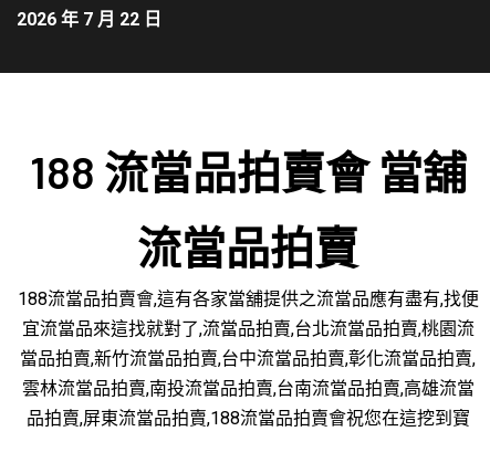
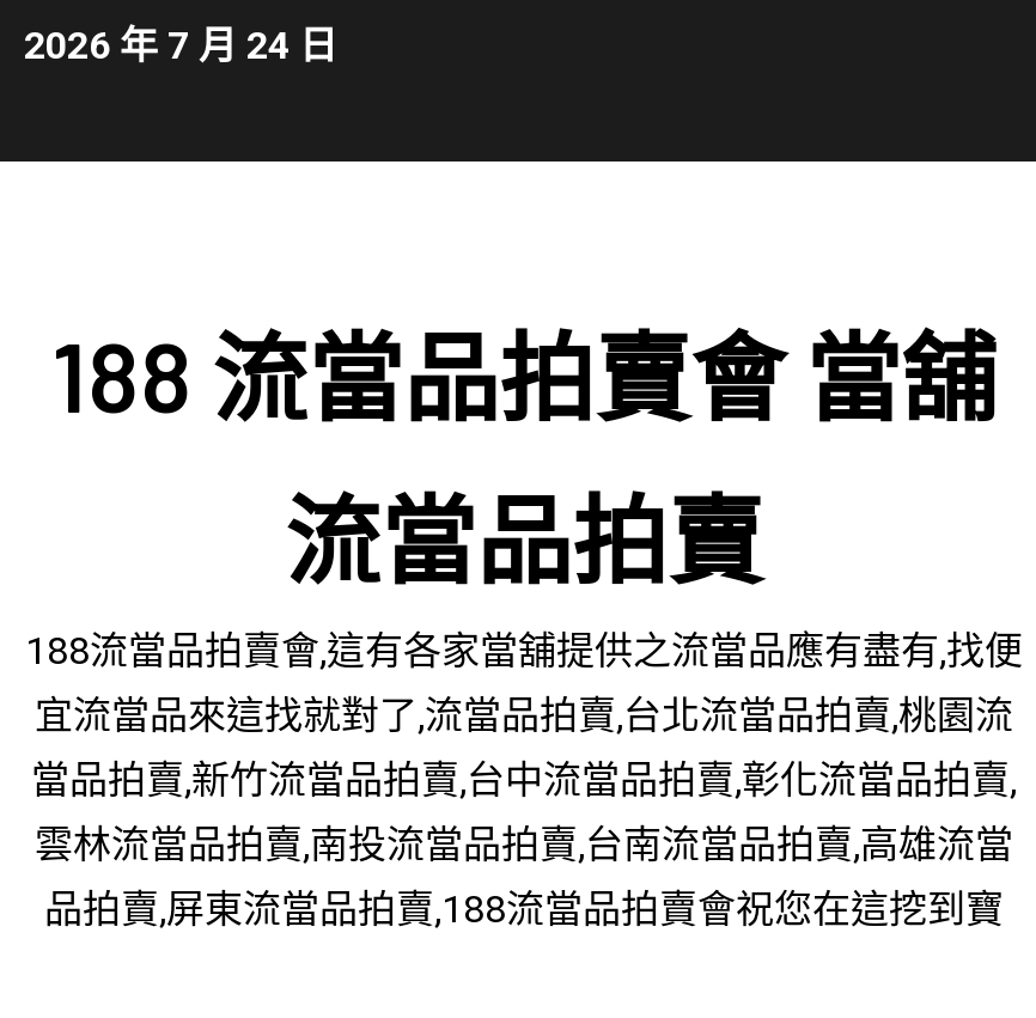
- 2026 年 7 月 22 日
+ 2026 年 7 月 24 日
